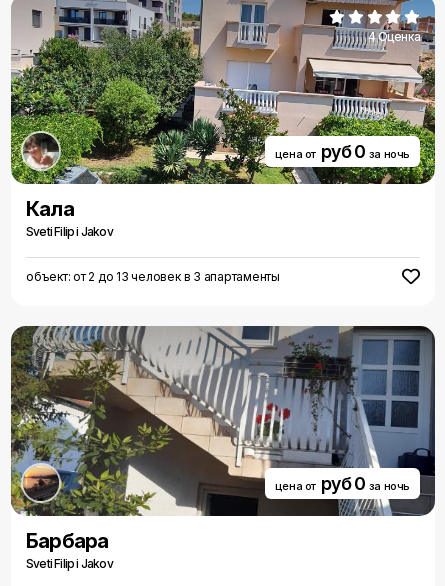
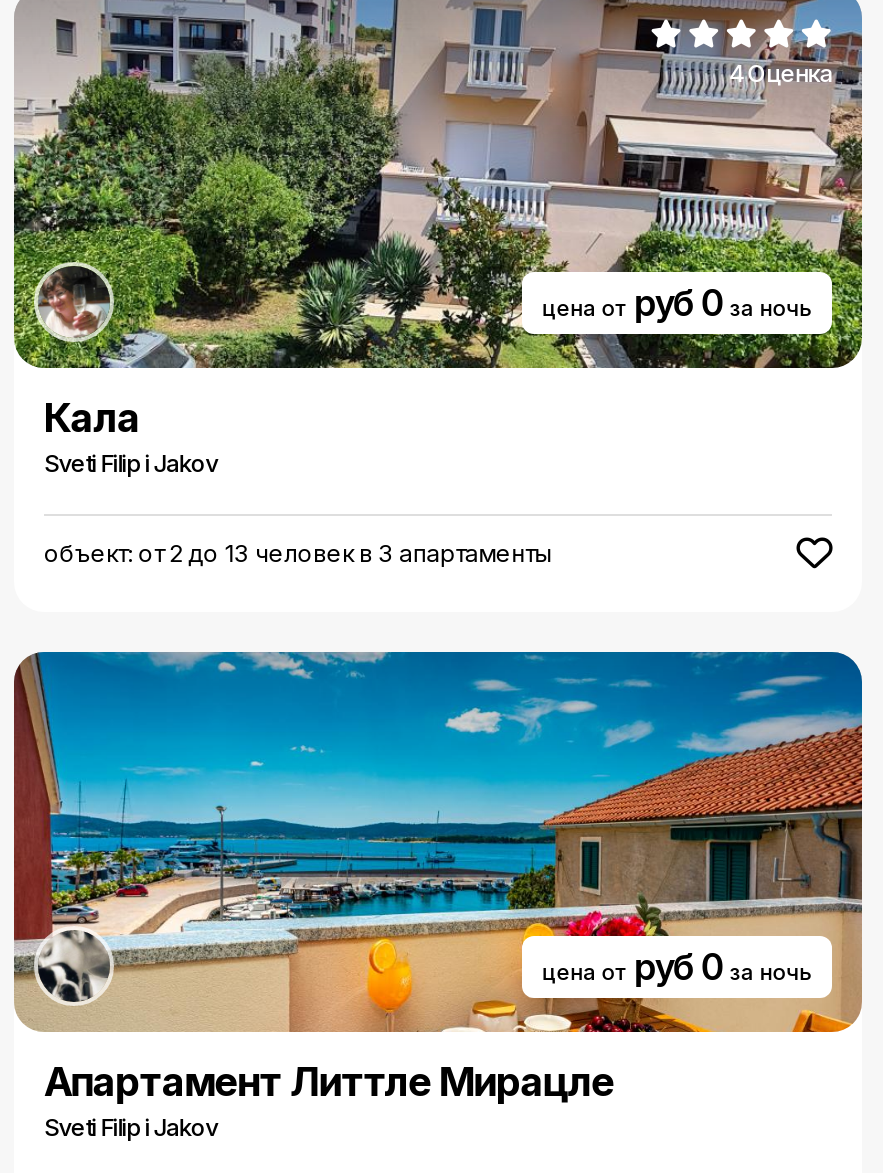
- [image]
- Барбара
+ [image]
+ Aпартамент Литтле Мирацле
